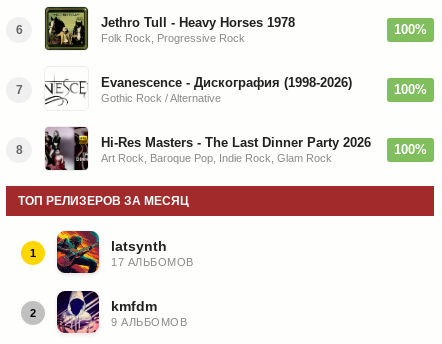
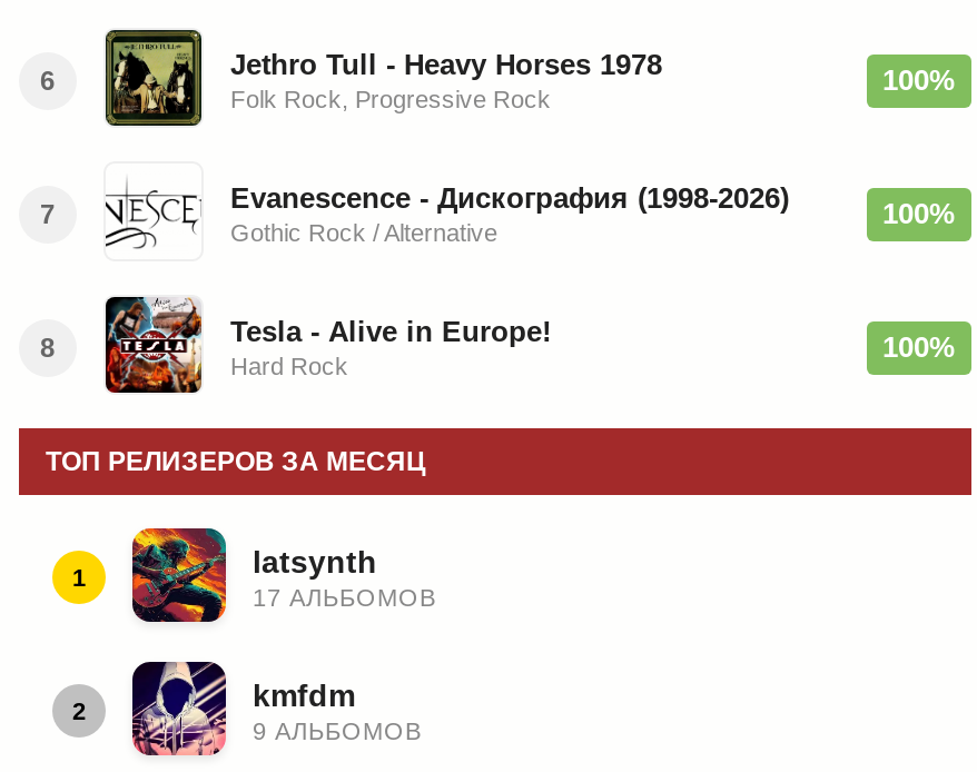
- [image]
- Hi-Res Masters - The Last Dinner Party 2026
- Art Rock, Baroque Pop, Indie Rock, Glam Rock
+ [image]
+ Tesla - Alive in Europe!
+ Hard Rock
